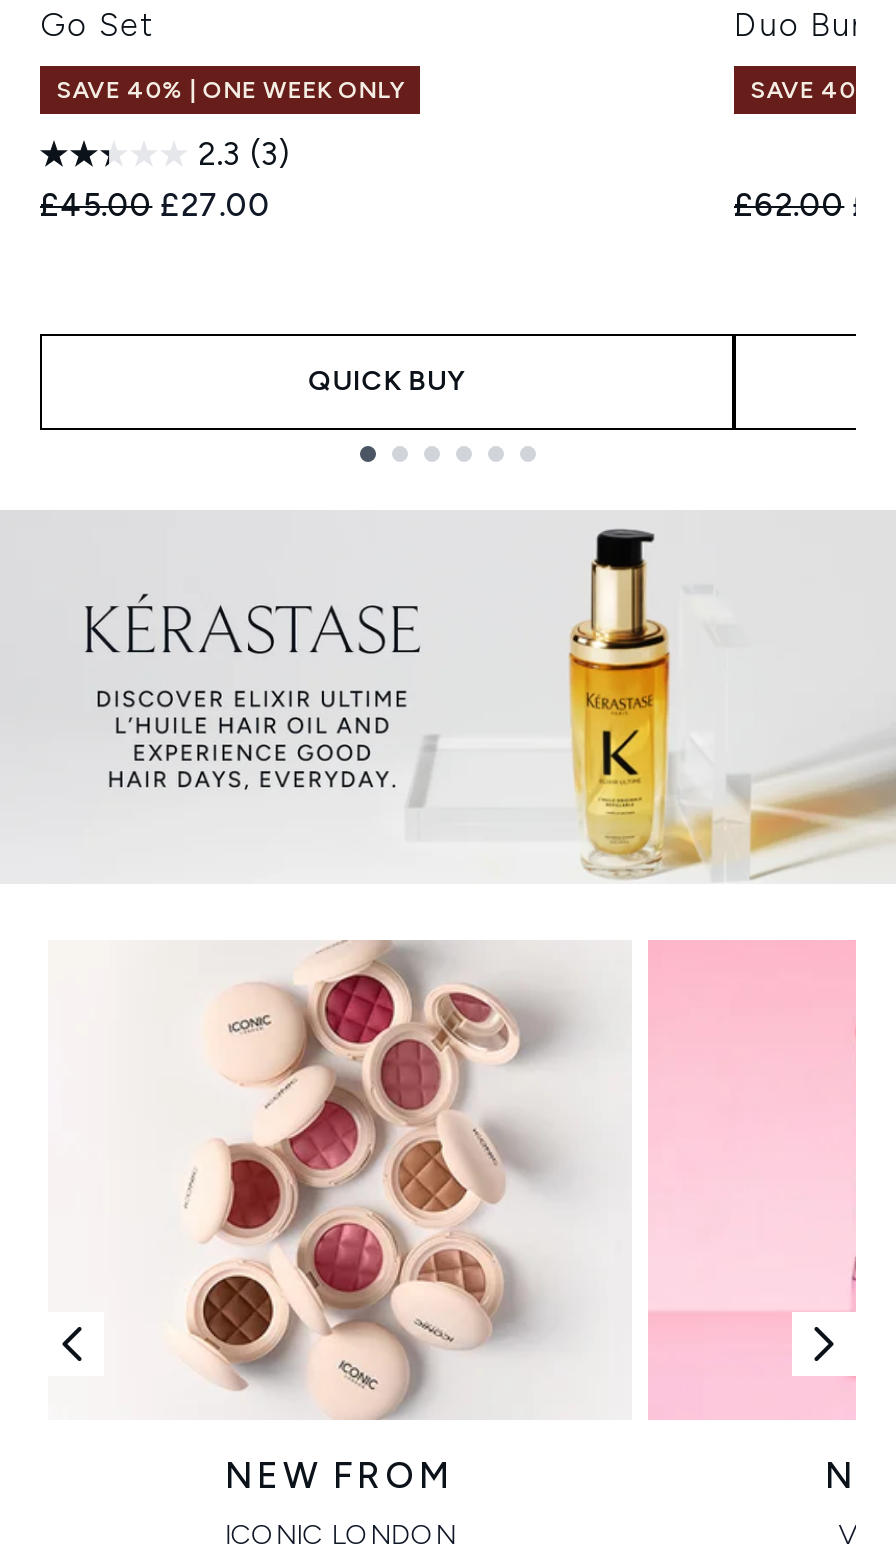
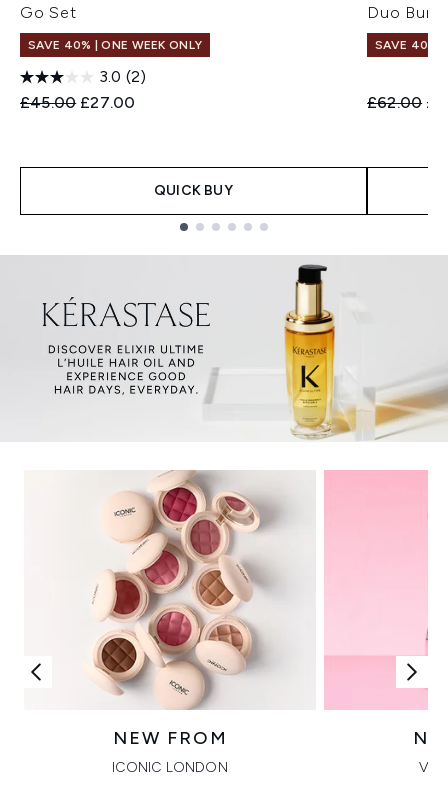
- 2.3 (3)
+ 3.0 (2)
